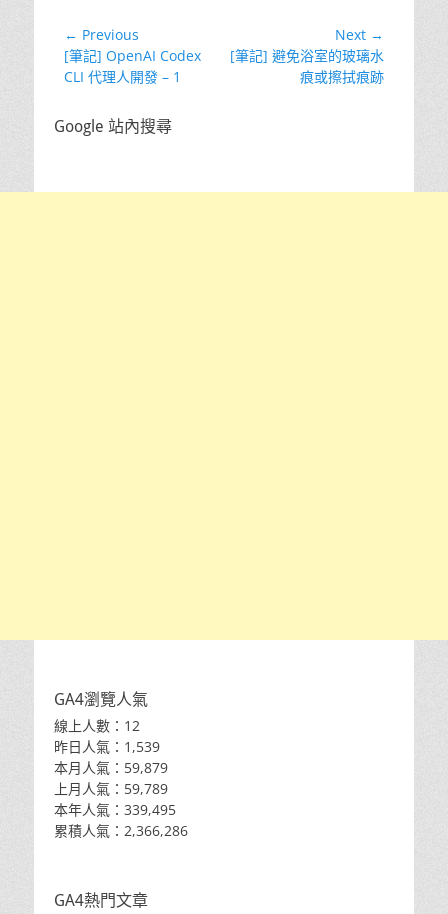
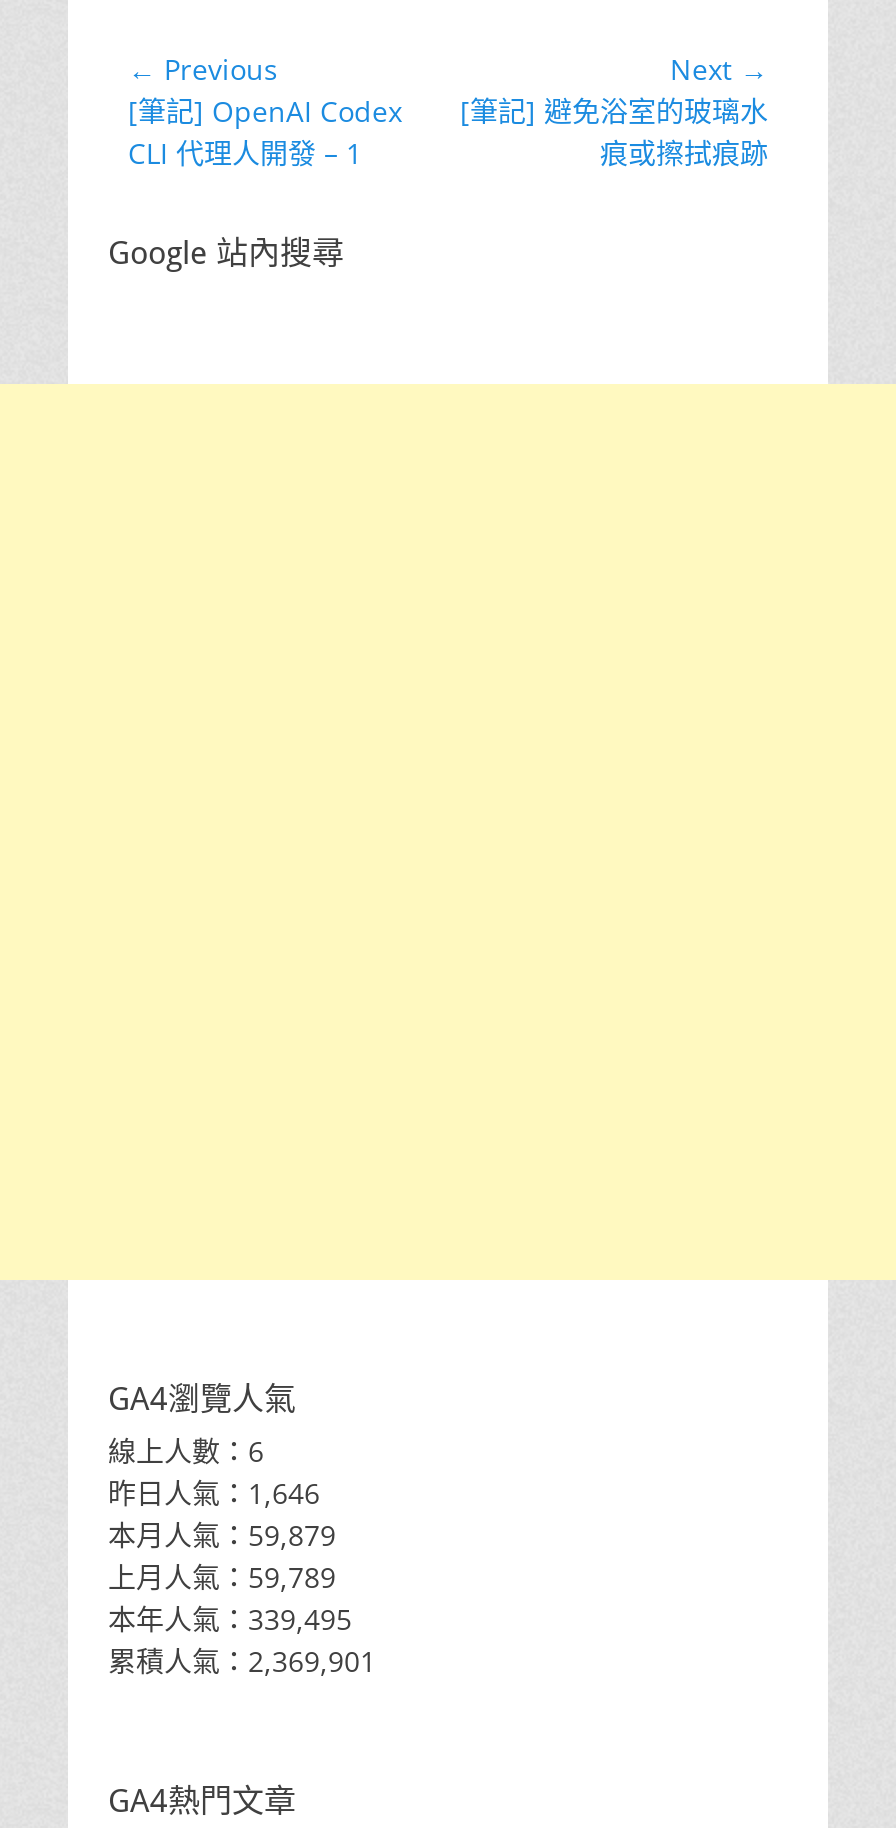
- 線上人數：12
+ 線上人數：6

- 昨日人氣：1,539
+ 昨日人氣：1,646

- 累積人氣：2,366,286
+ 累積人氣：2,369,901
